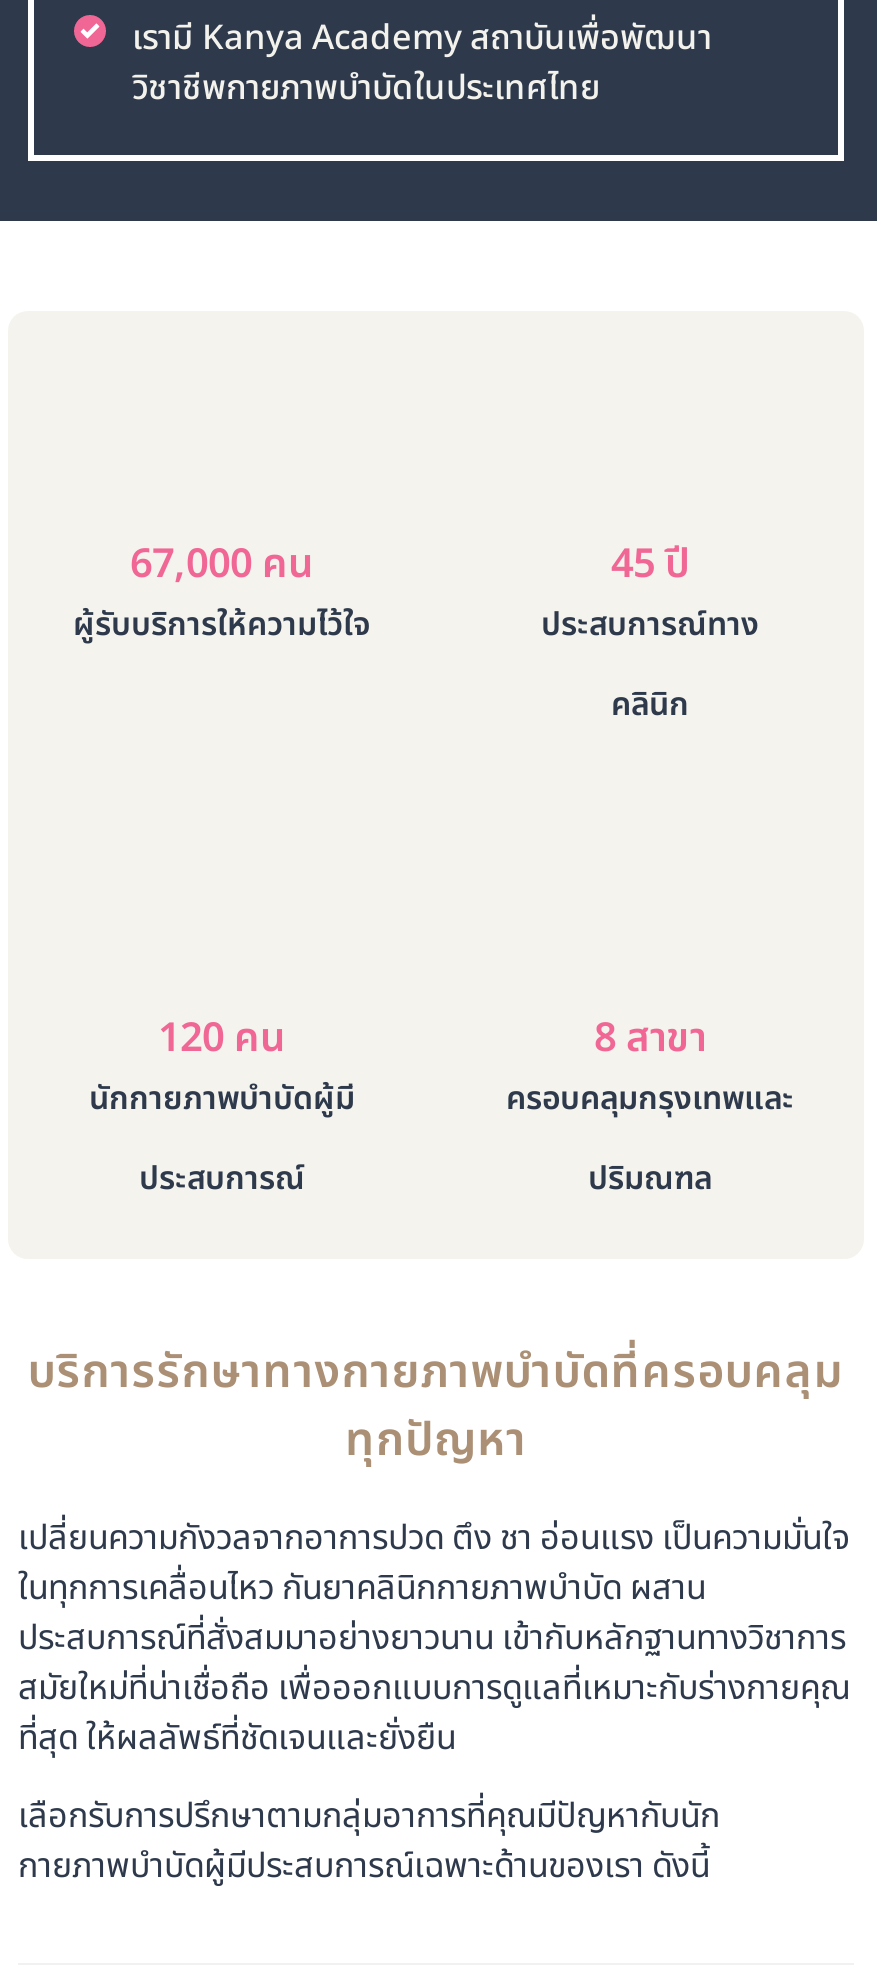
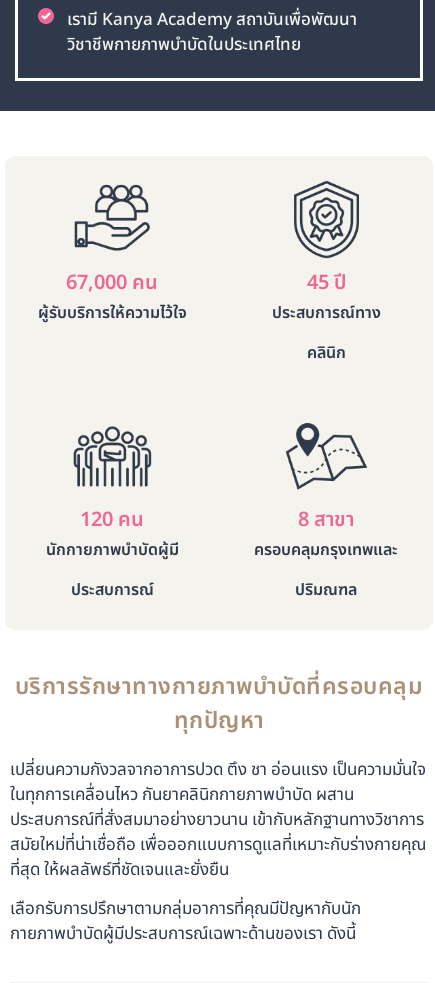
+ [image]

+ [image]

+ [image]

+ [image]
